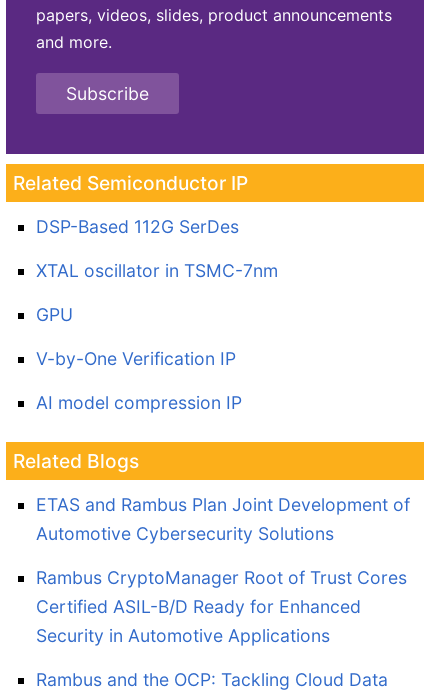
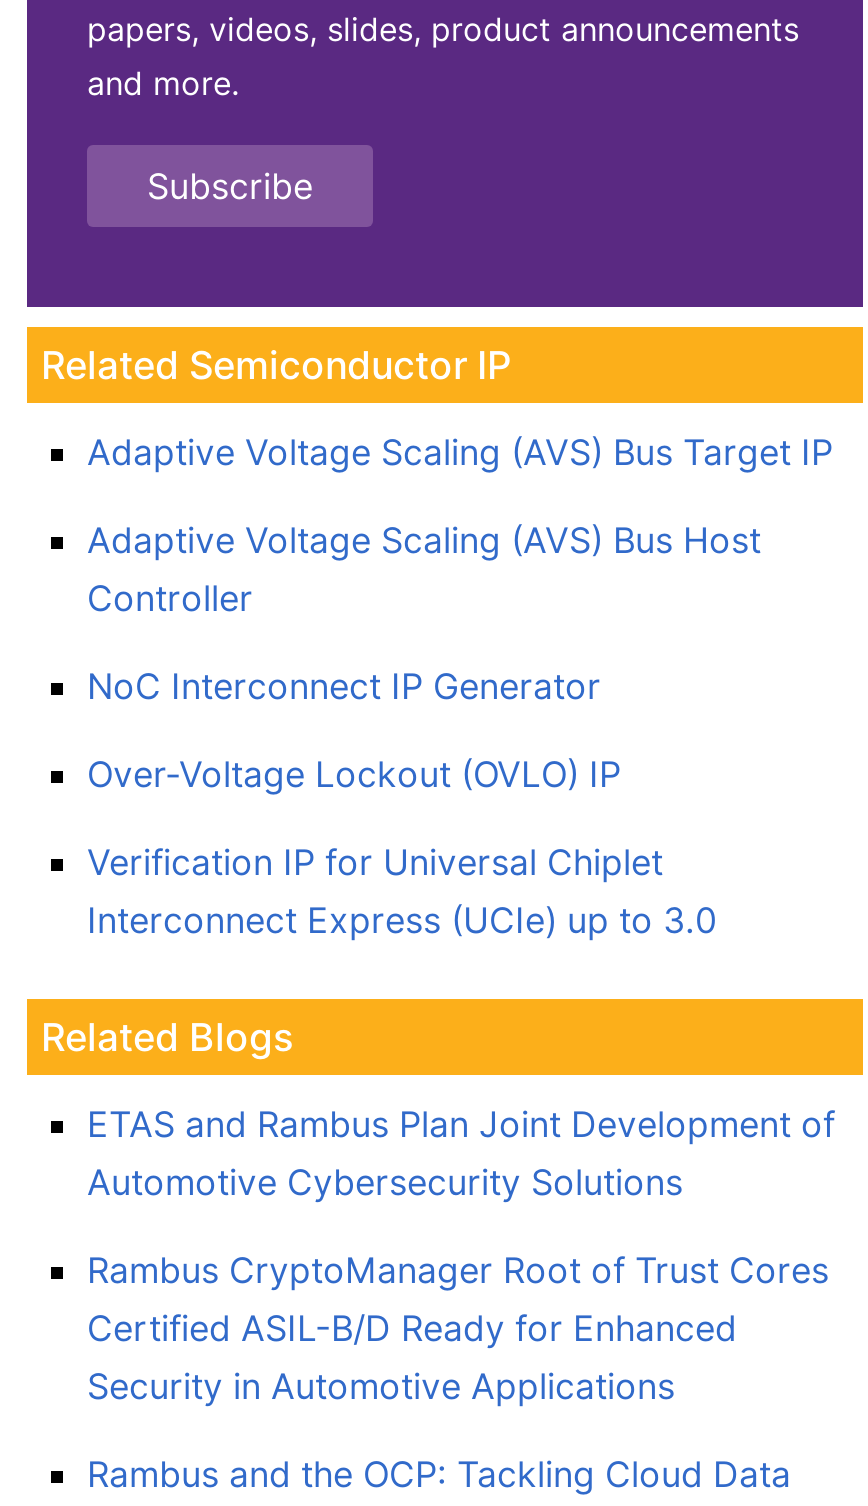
- DSP-Based 112G SerDes
+ Adaptive Voltage Scaling (AVS) Bus Target IP

- XTAL oscillator in TSMC-7nm
+ Adaptive Voltage Scaling (AVS) Bus Host
+ Controller

- GPU
+ NoC Interconnect IP Generator

- V-by-One Verification IP
+ Over-Voltage Lockout (OVLO) IP

- AI model compression IP
+ Verification IP for Universal Chiplet
+ Interconnect Express (UCIe) up to 3.0
